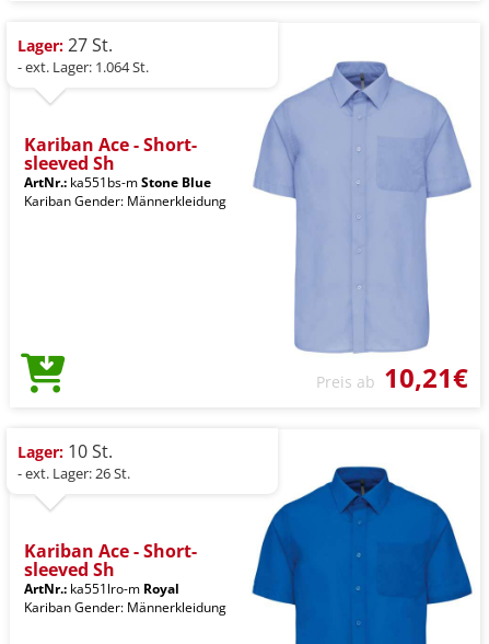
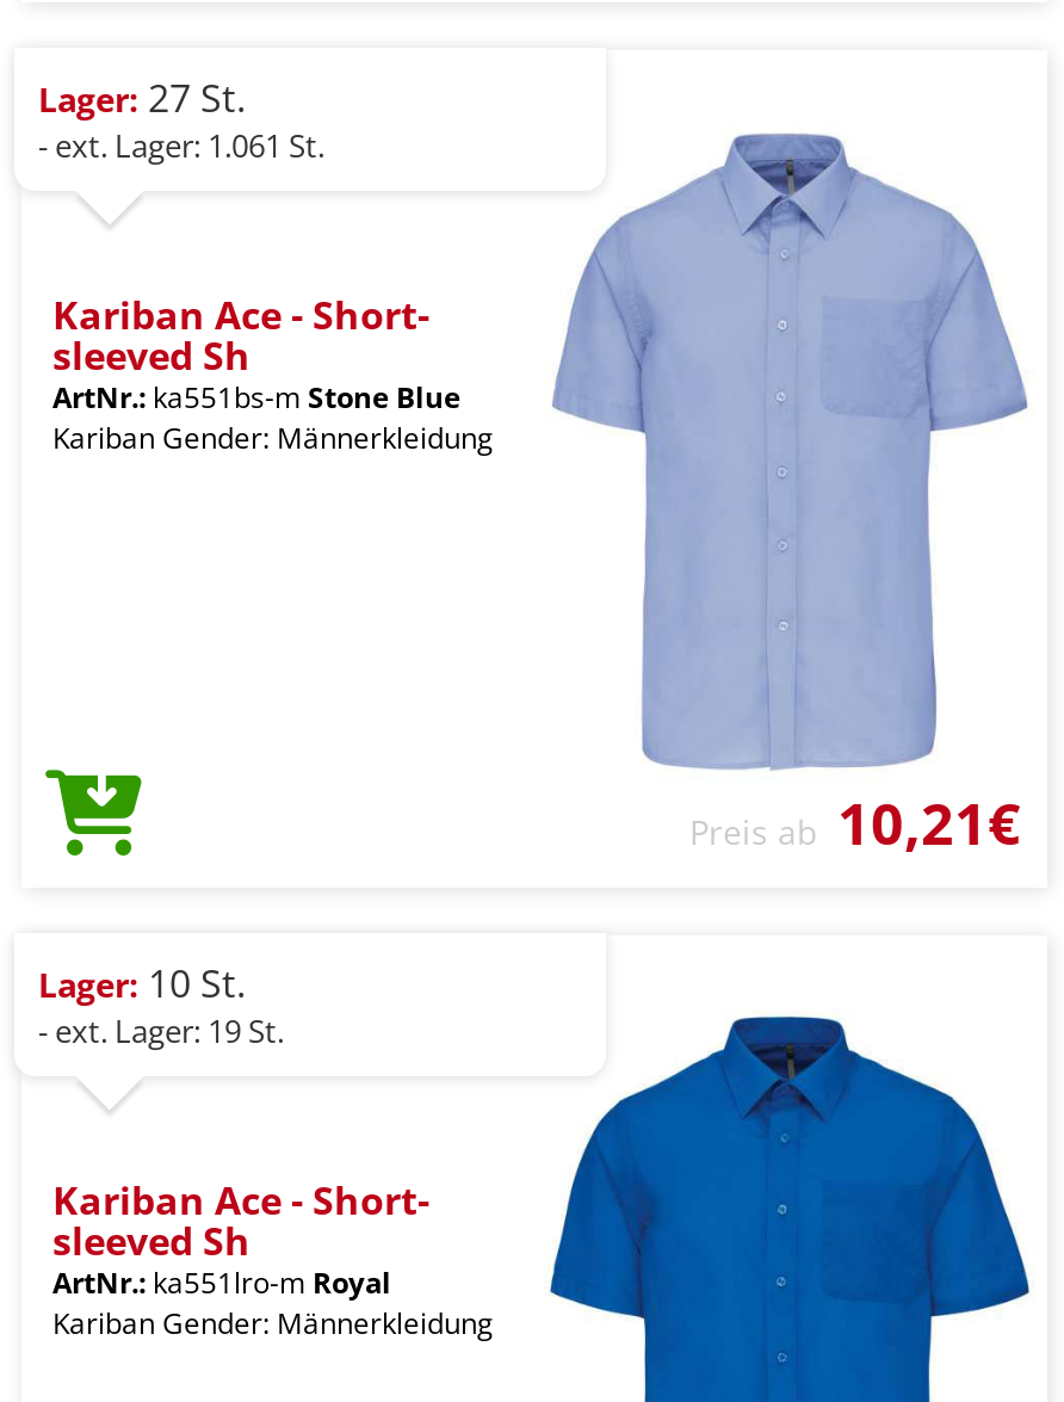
- - ext. Lager: 1.064 St.
+ - ext. Lager: 1.061 St.

- - ext. Lager: 26 St.
+ - ext. Lager: 19 St.
